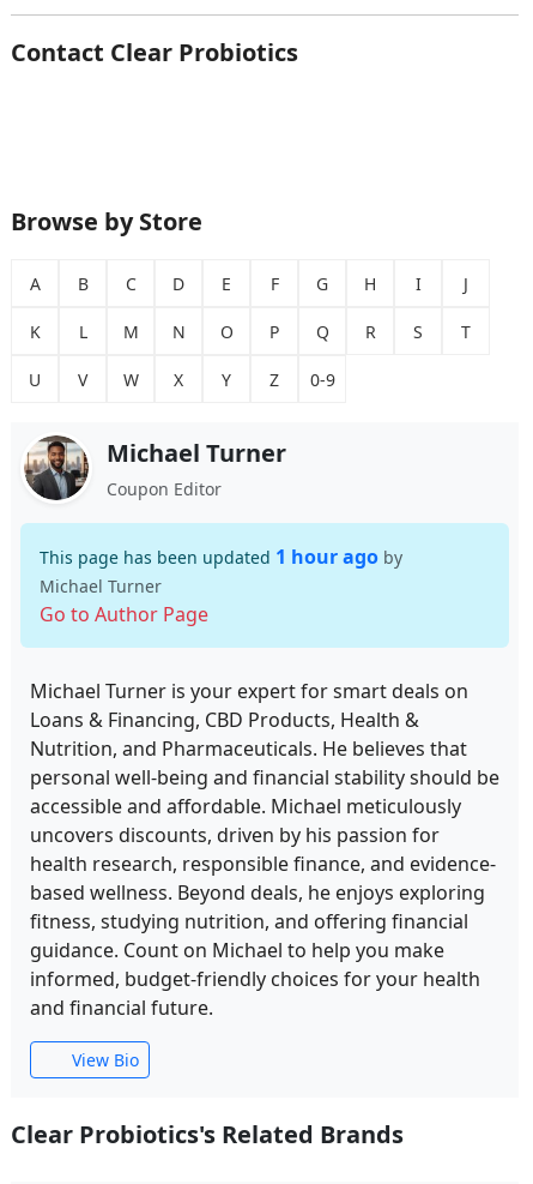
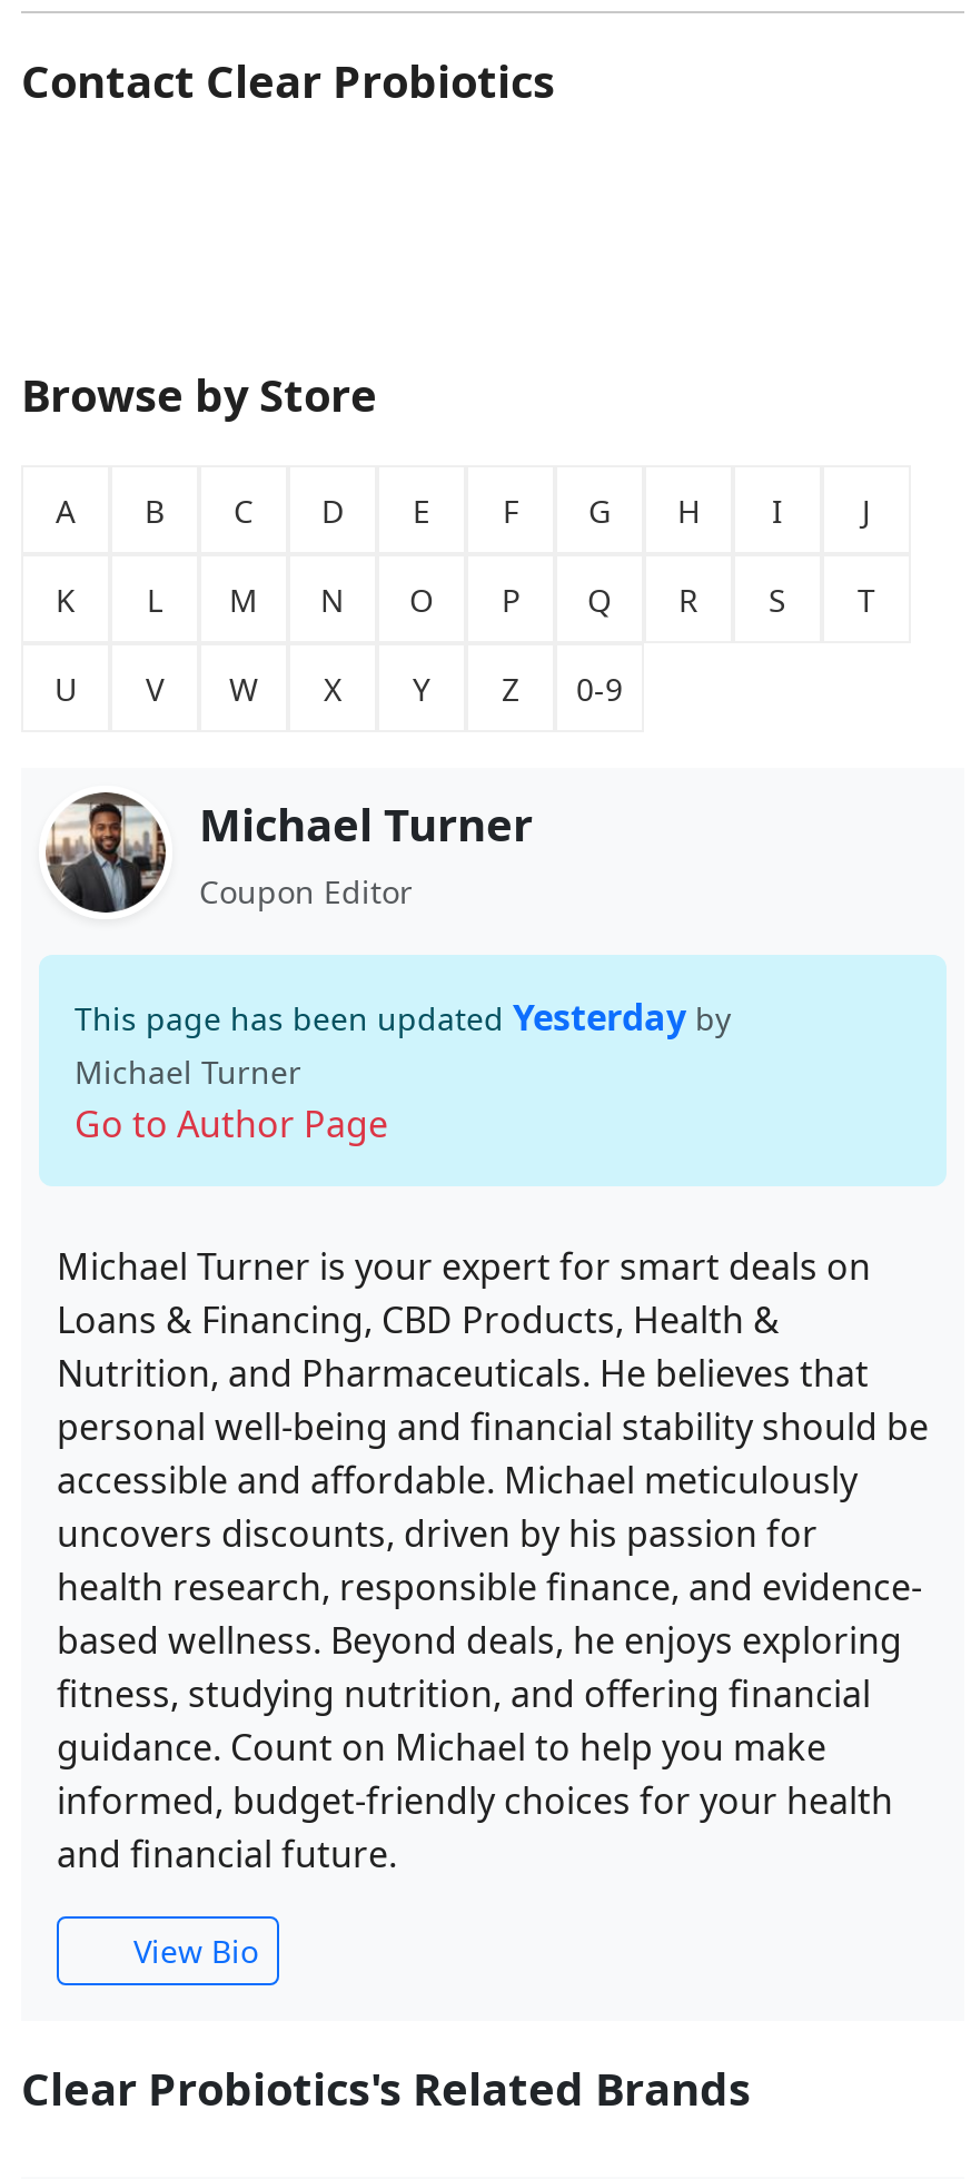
- This page has been updated 1 hour ago by
+ This page has been updated Yesterday by
